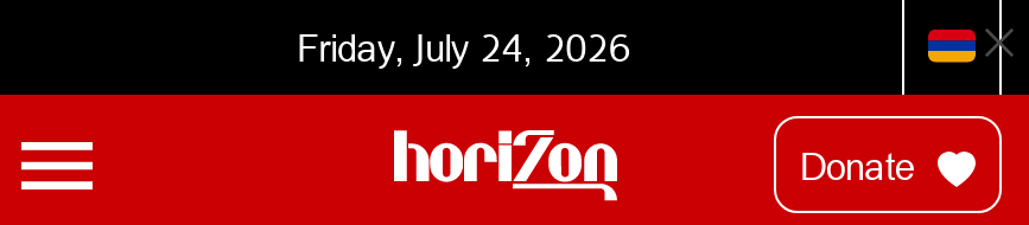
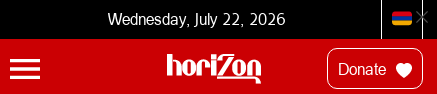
- Friday, July 24, 2026
+ Wednesday, July 22, 2026
